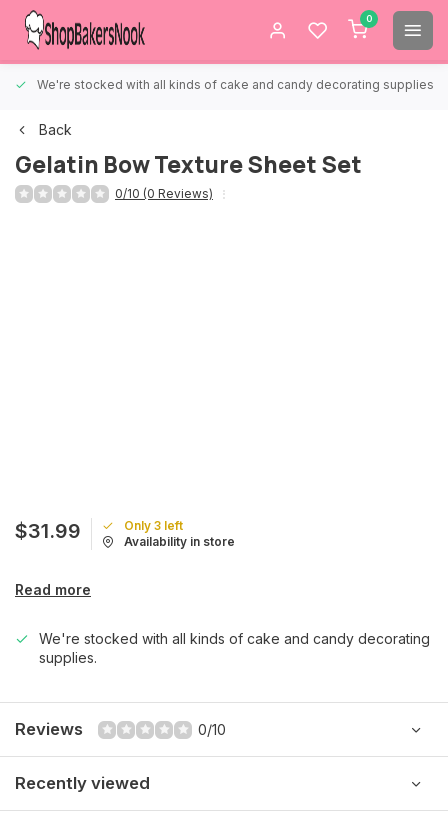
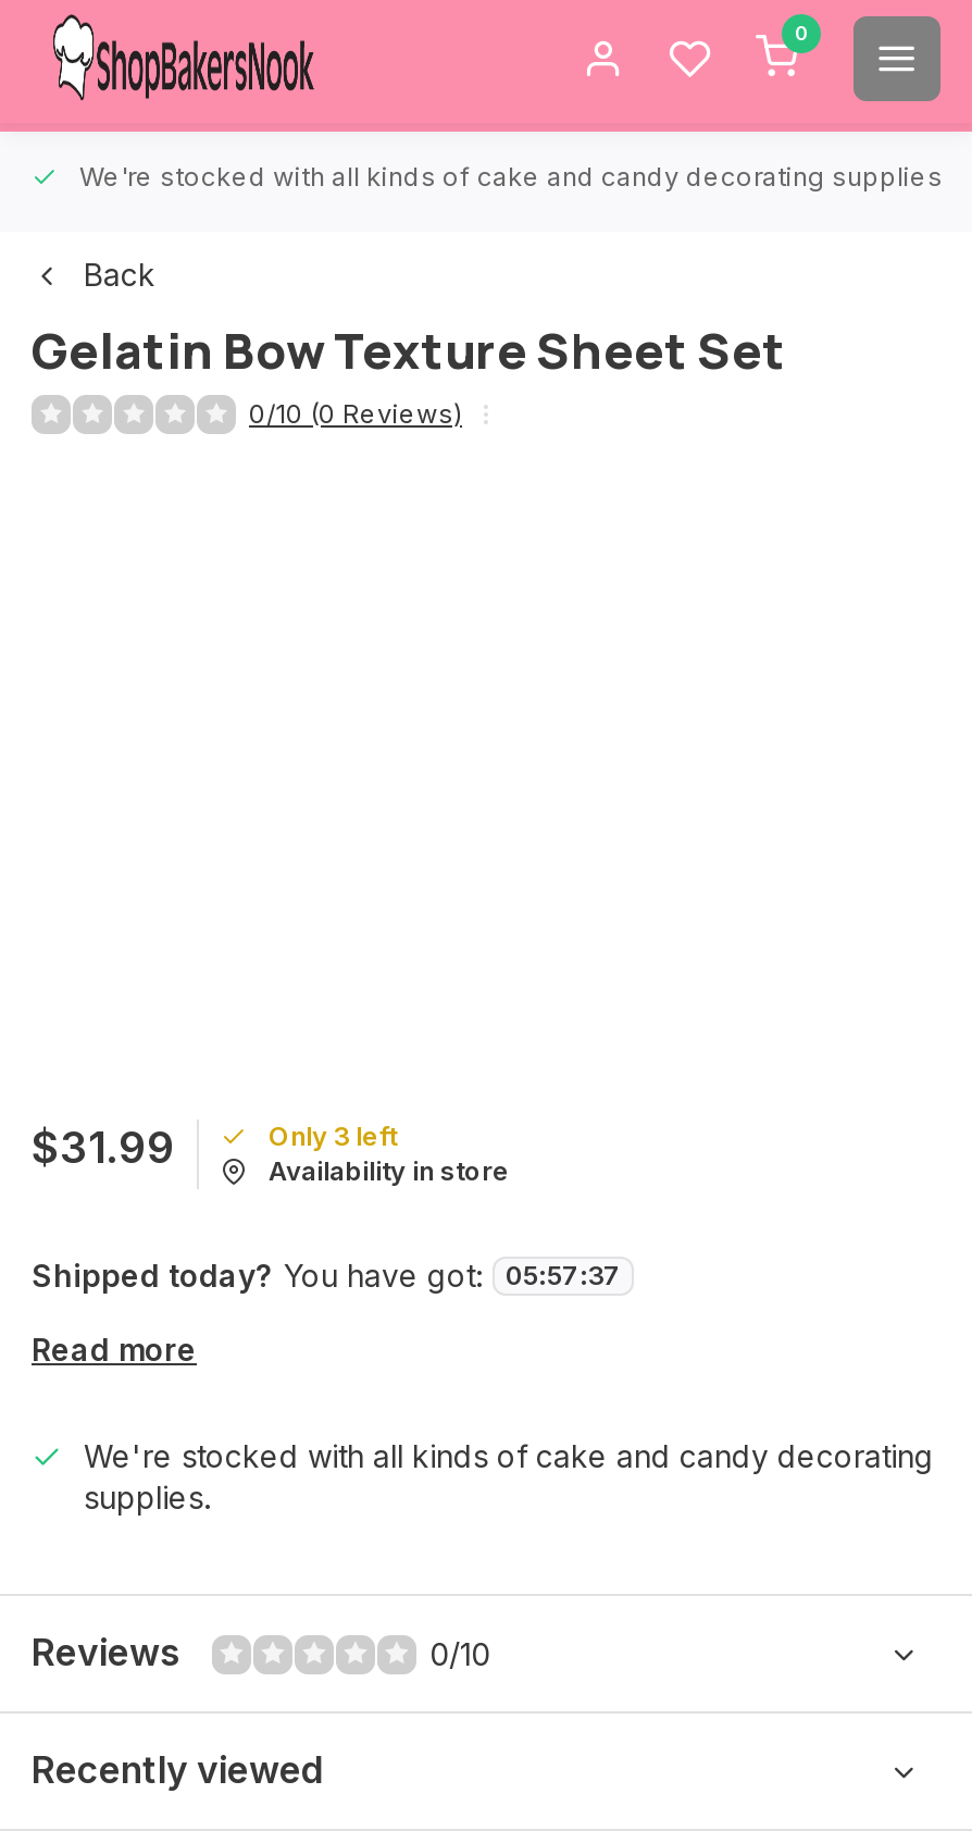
+ Shipped today? You have got:
+ 05:57:37
